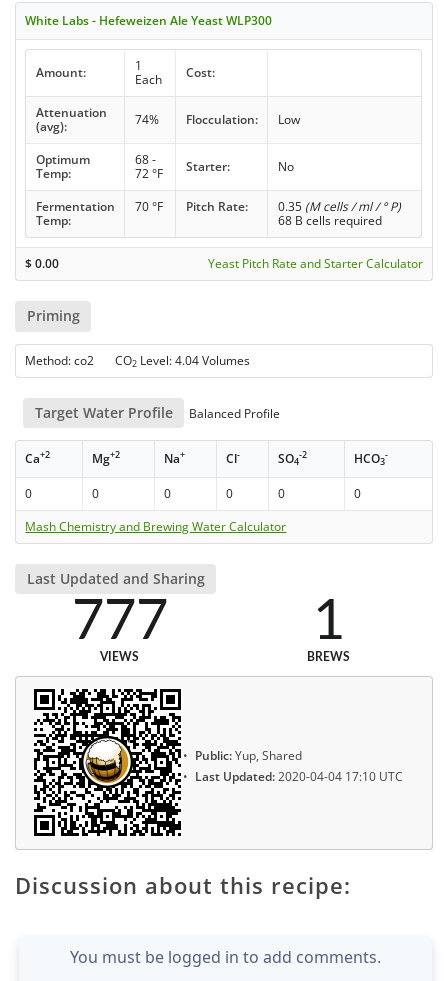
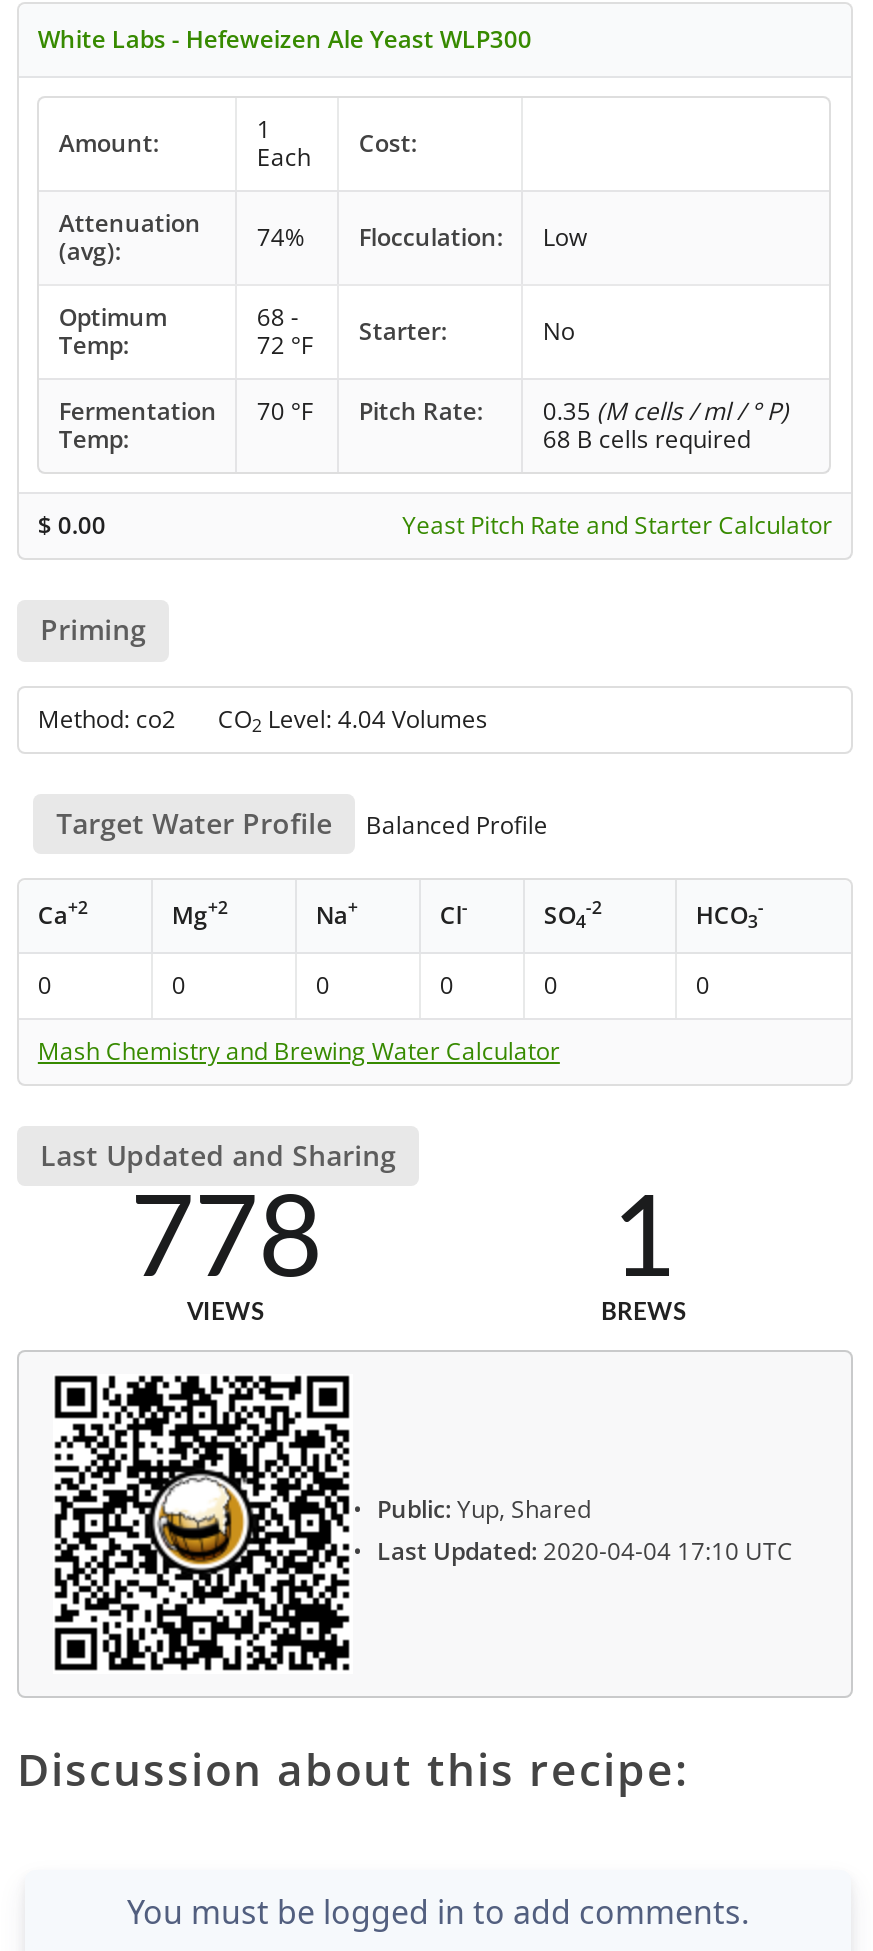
- 777
+ 778
